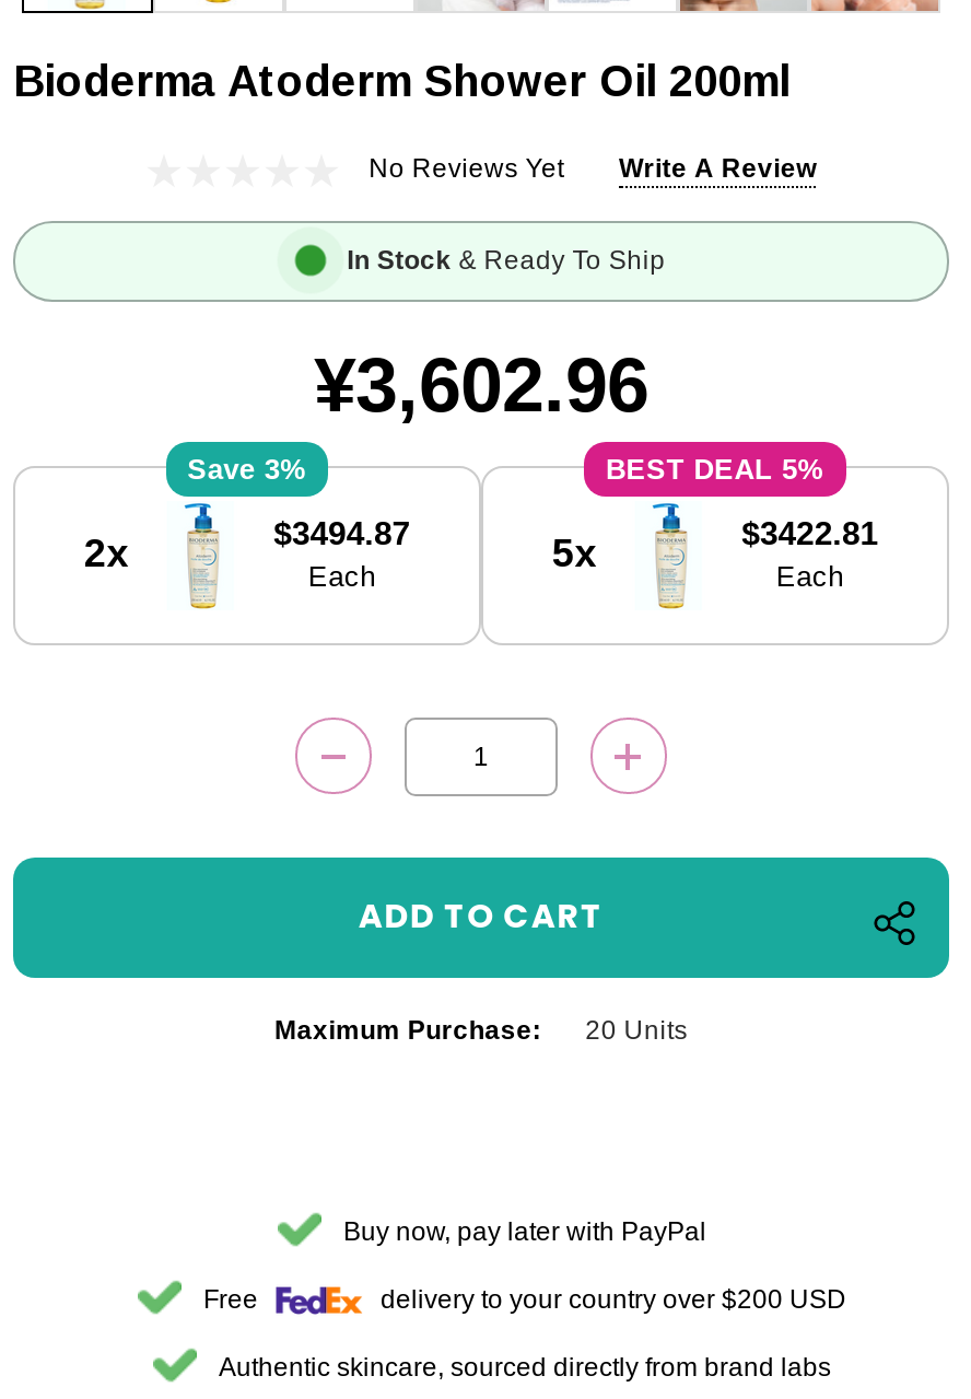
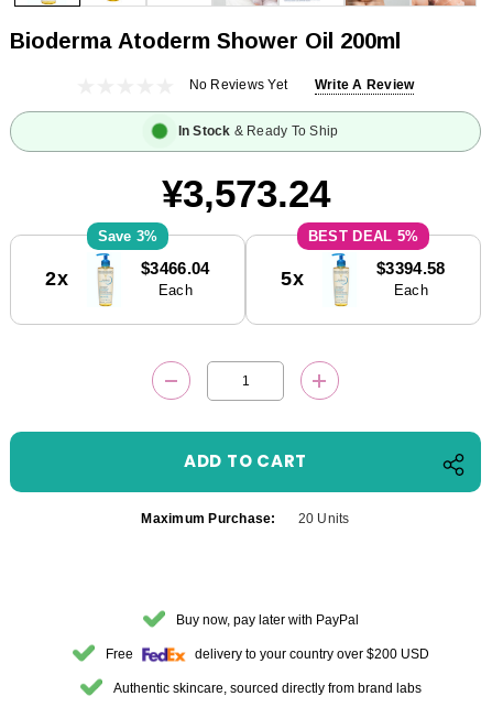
- ¥3,602.96
+ ¥3,573.24

- $3494.87
+ $3466.04

- $3422.81
+ $3394.58
